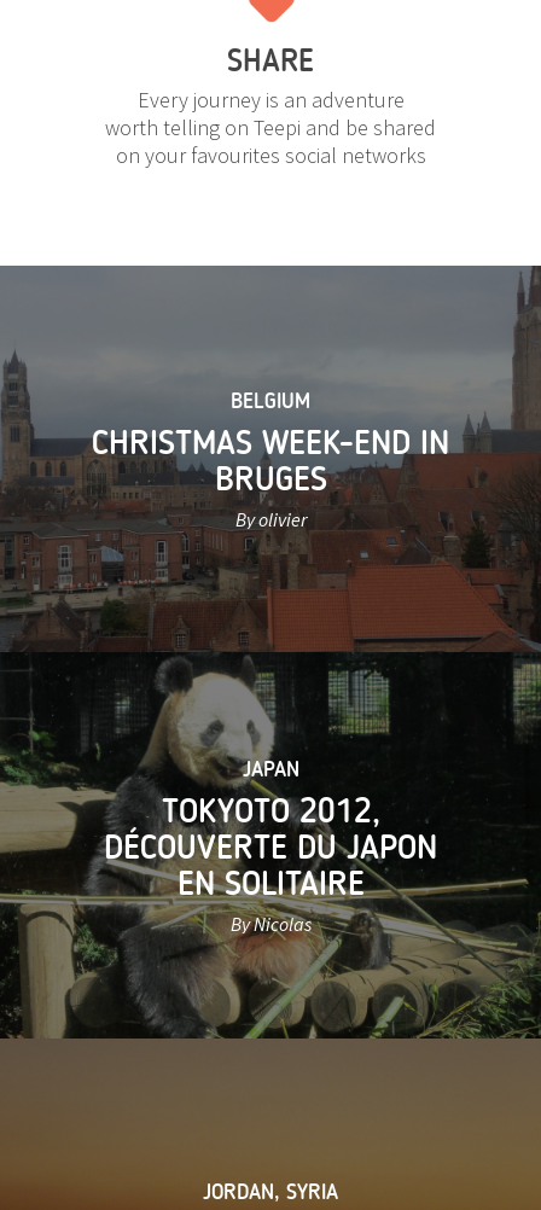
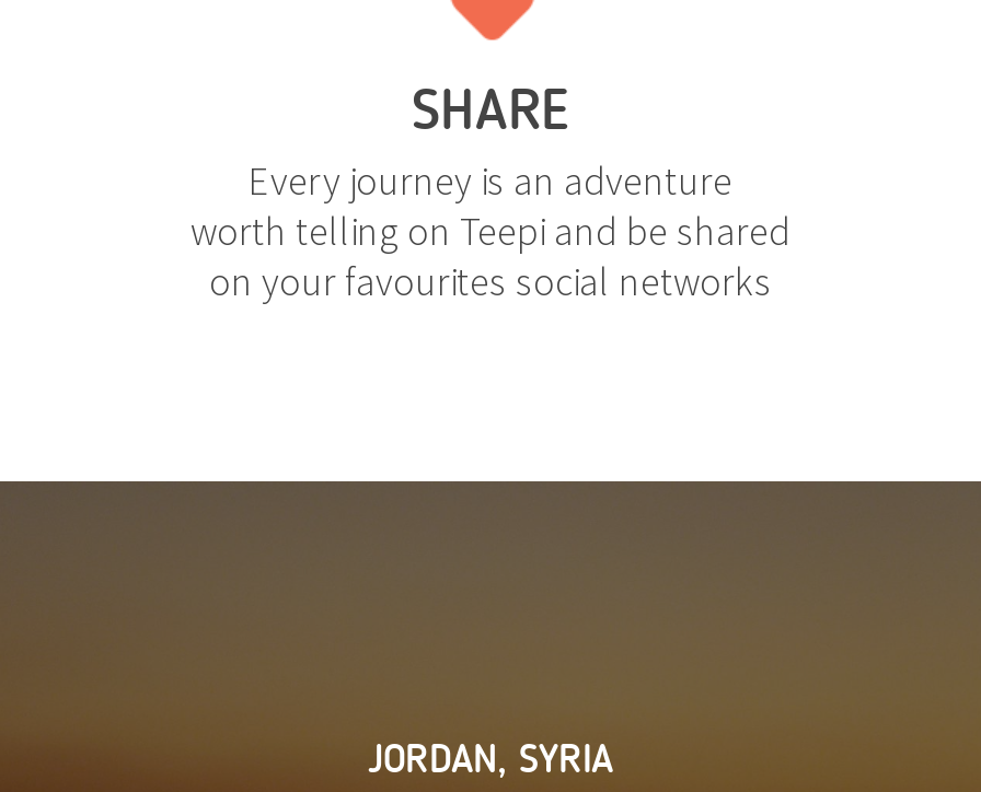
- [image]
- BELGIUM
- CHRISTMAS WEEK-END IN
- BRUGES
- By olivier

- JAPAN
- TOKYOTO 2012,
- DÉCOUVERTE DU JAPON
- EN SOLITAIRE
- By Nicolas
